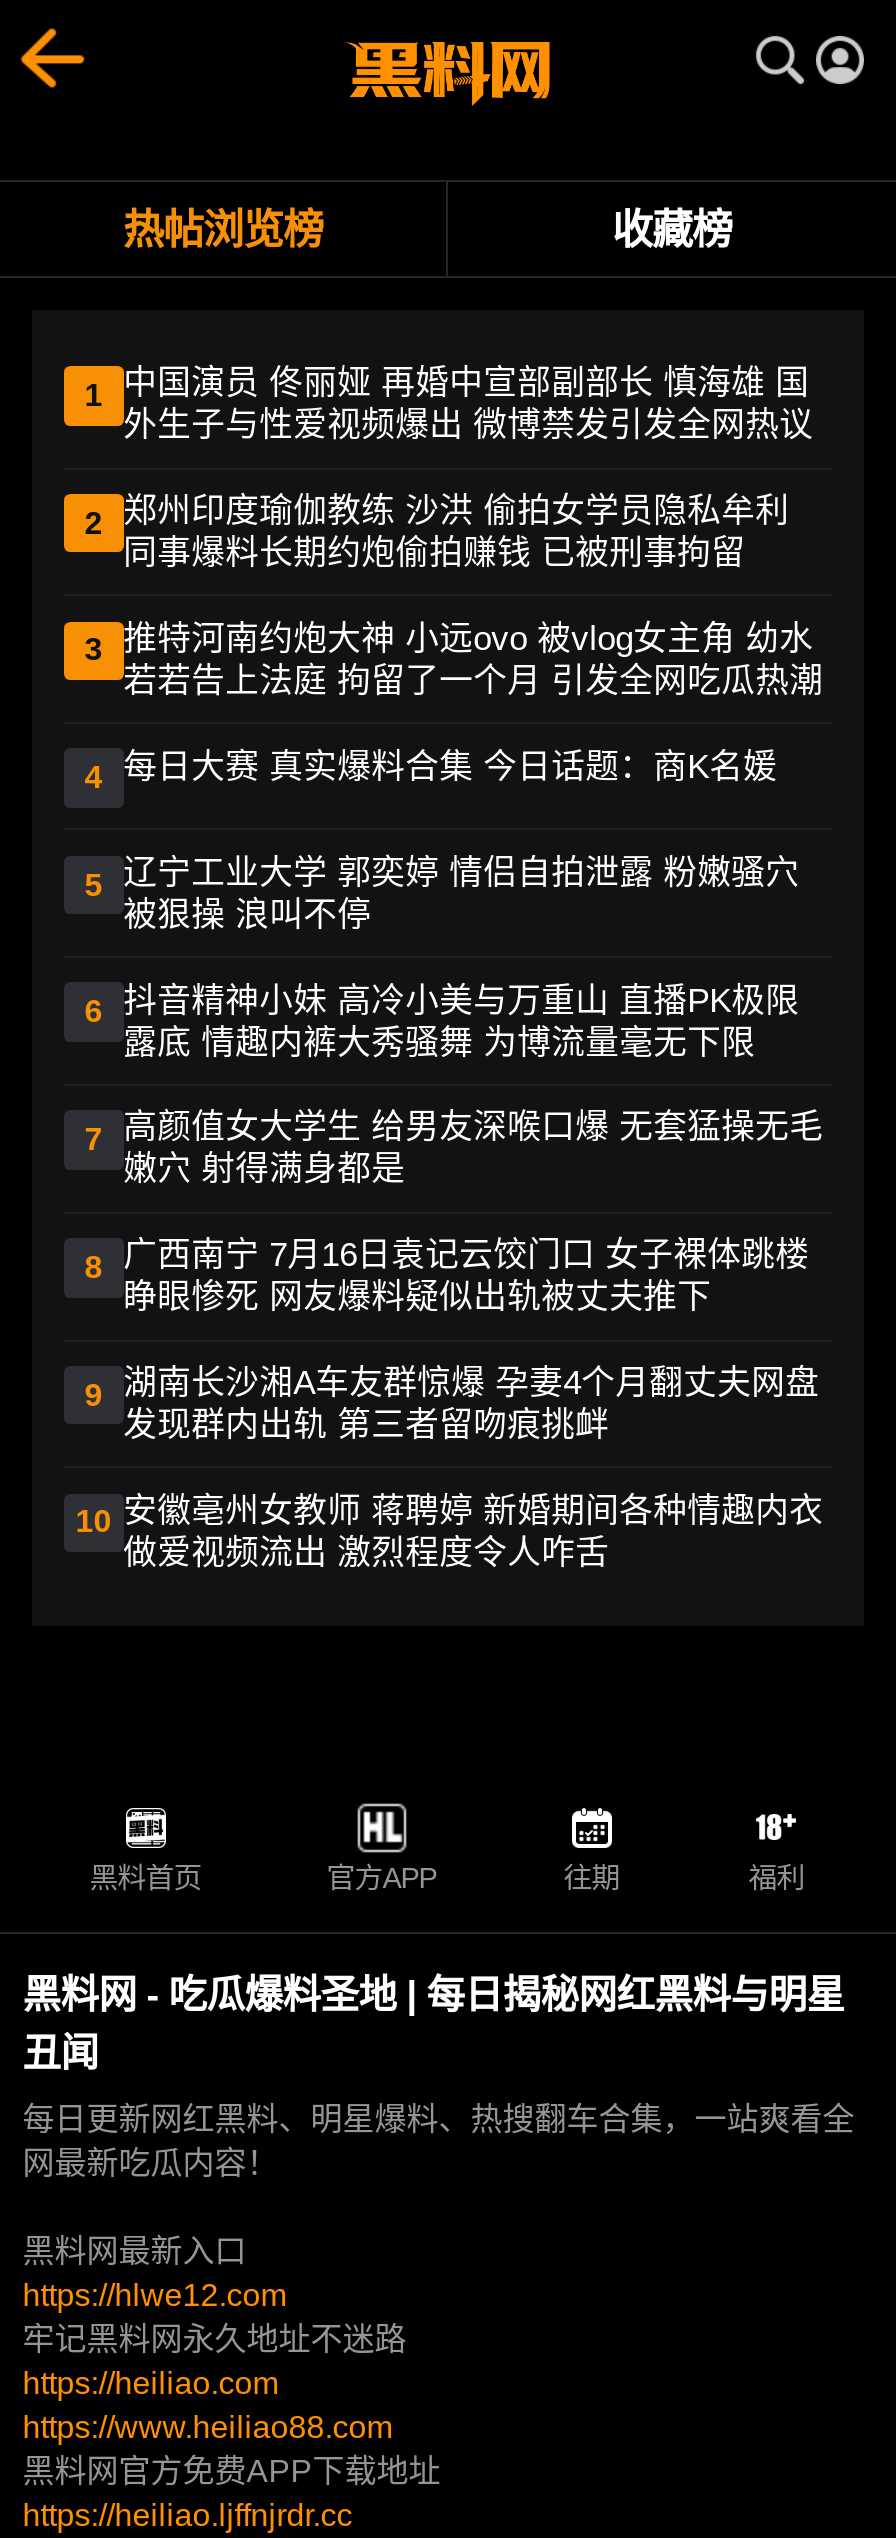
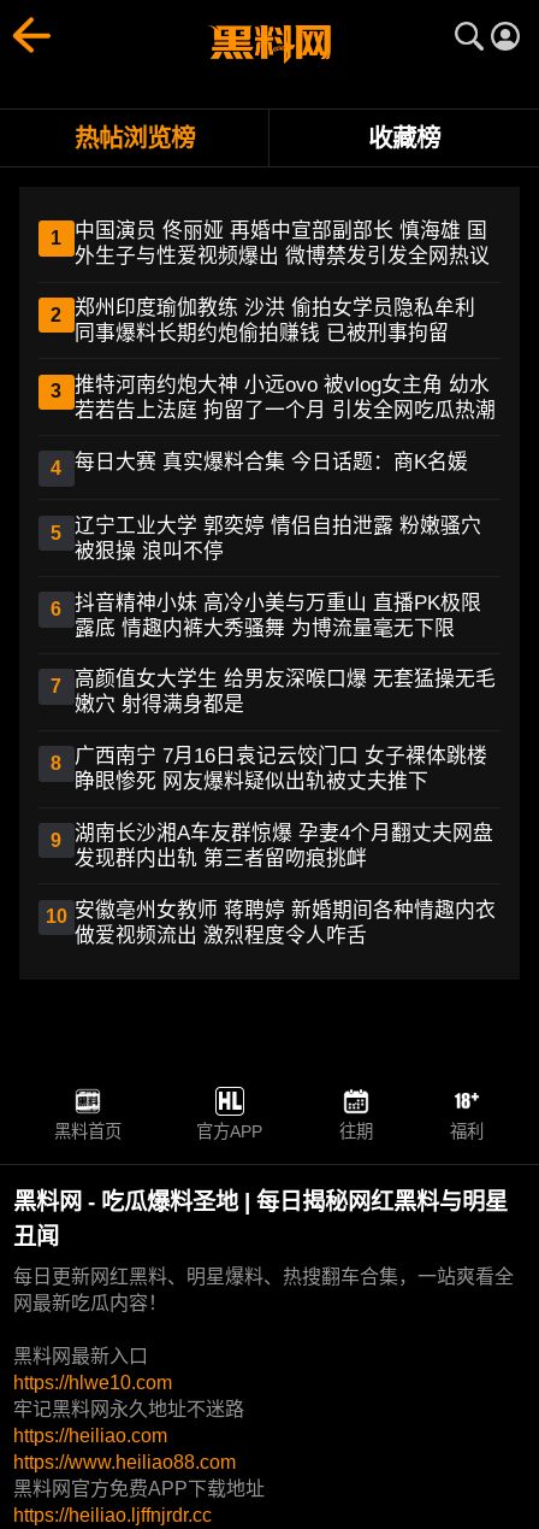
- https://hlwe12.com
+ https://hlwe10.com
